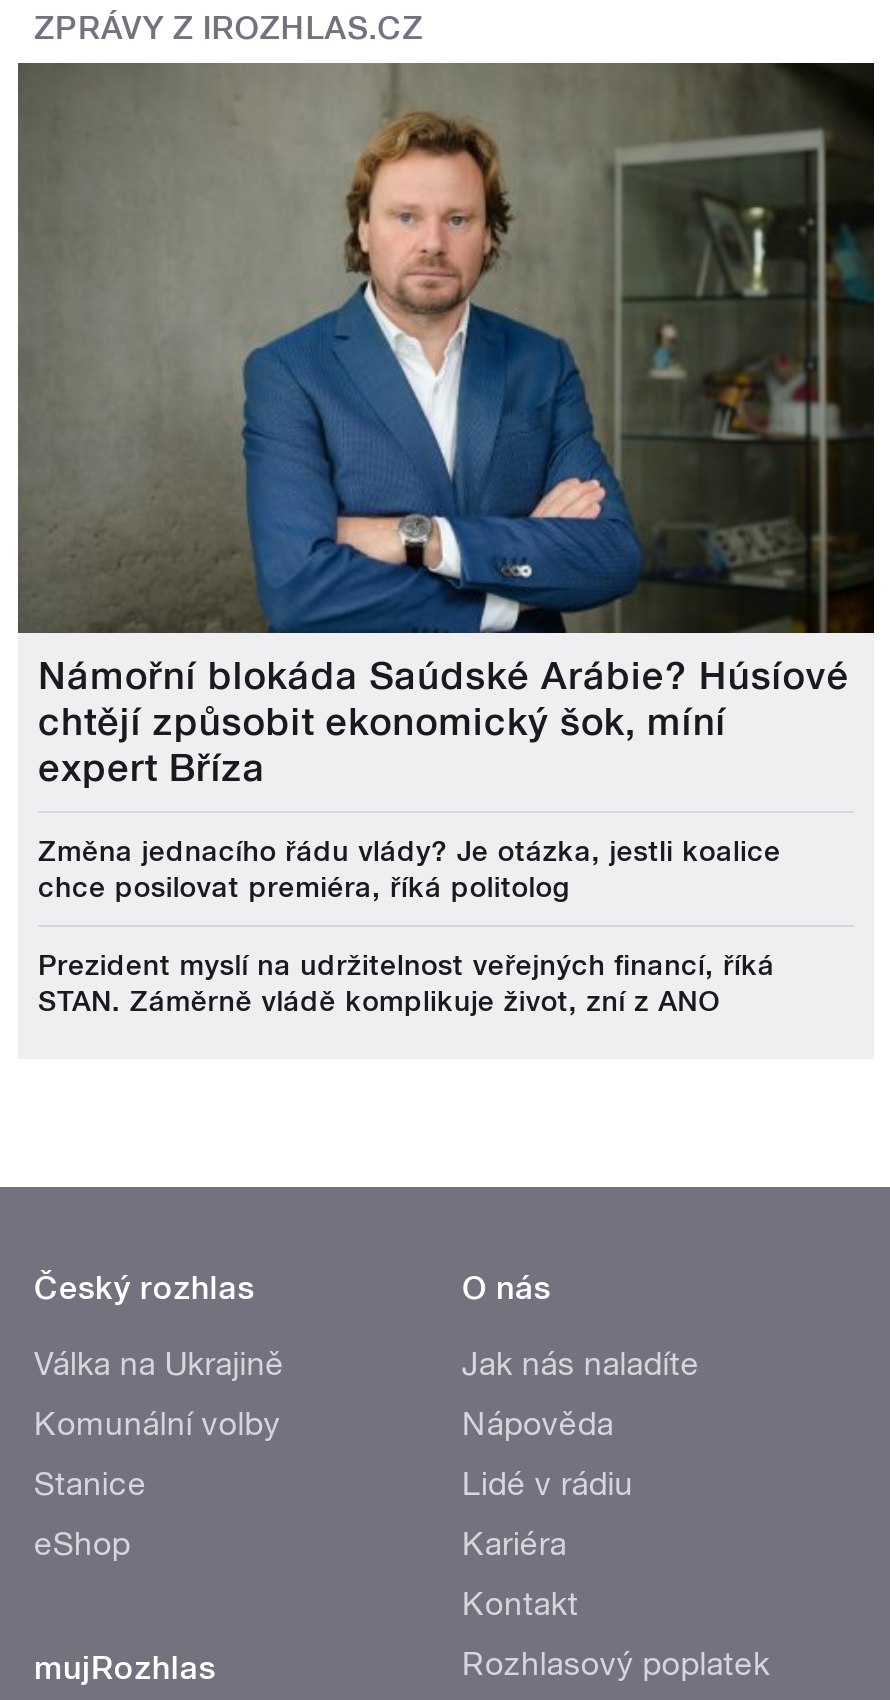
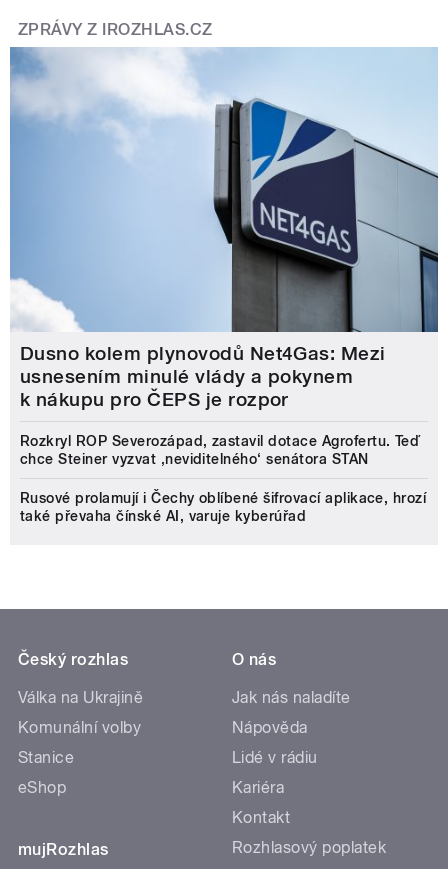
- [image]
- Námořní blokáda Saúdské Arábie? Húsíové
- chtějí způsobit ekonomický šok, míní
- expert Bříza
+ [image]
+ Dusno kolem plynovodů Net4Gas: Mezi
+ usnesením minulé vlády a pokynem
+ k nákupu pro ČEPS je rozpor

- Změna jednacího řádu vlády? Je otázka, jestli koalice
- chce posilovat premiéra, říká politolog
+ Rozkryl ROP Severozápad, zastavil dotace Agrofertu. Teď
+ chce Steiner vyzvat ‚neviditelného‘ senátora STAN

- Prezident myslí na udržitelnost veřejných financí, říká
- STAN. Záměrně vládě komplikuje život, zní z ANO
+ Rusové prolamují i Čechy oblíbené šifrovací aplikace, hrozí
+ také převaha čínské AI, varuje kyberúřad
